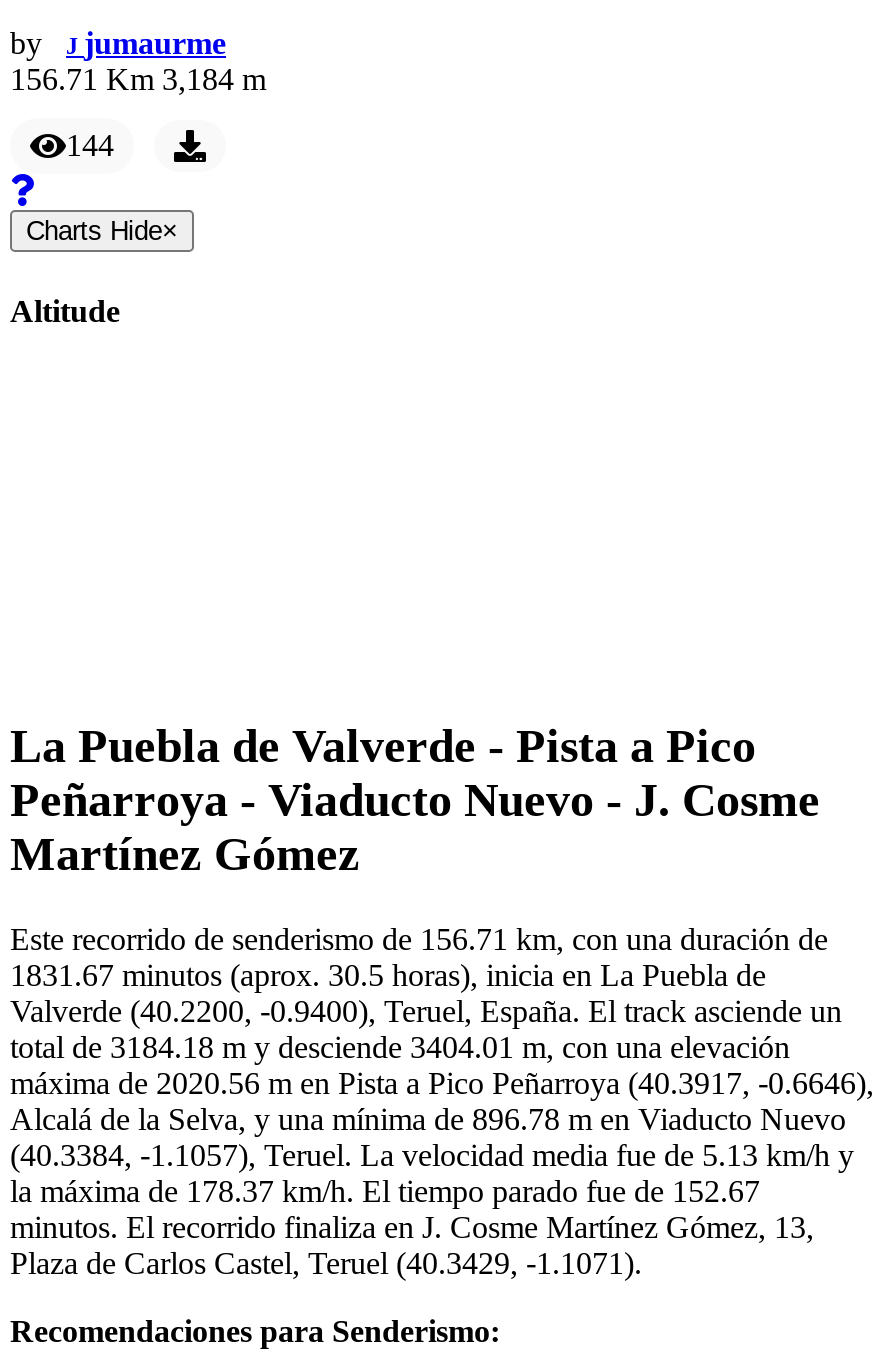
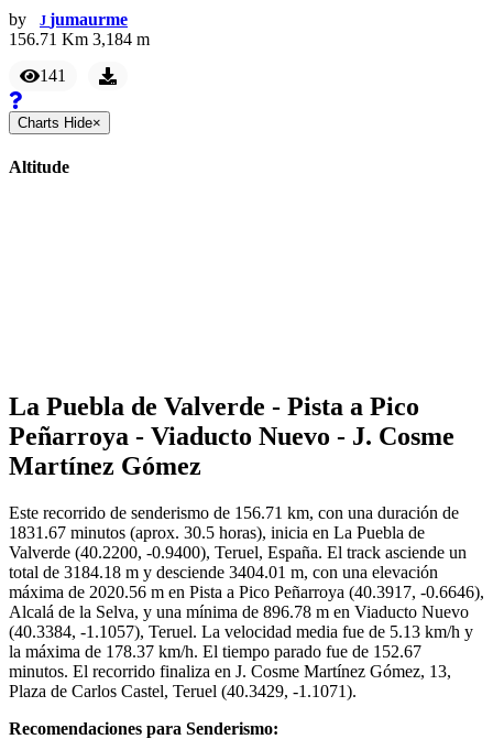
- 144
+ 141
